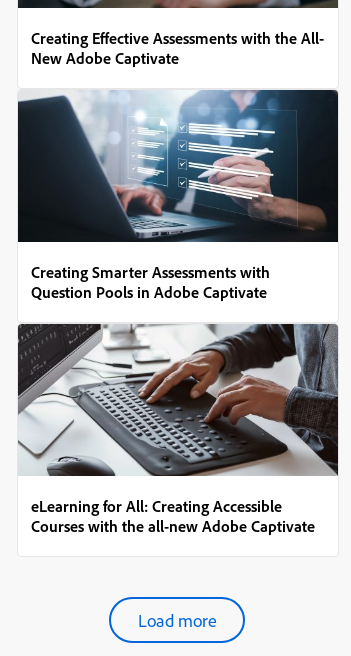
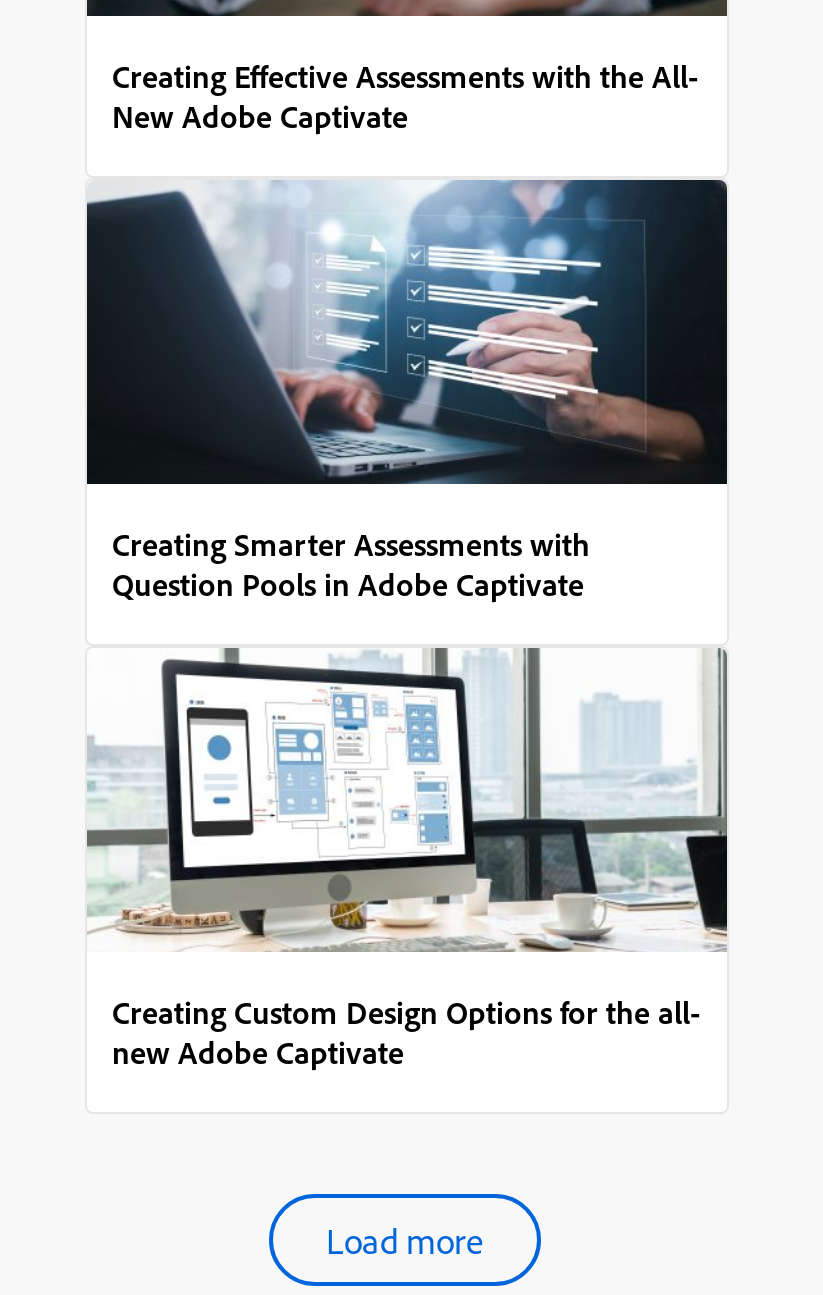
- [image]
- eLearning for All: Creating Accessible
- Courses with the all-new Adobe Captivate
+ [image]
+ Creating Custom Design Options for the all-
+ new Adobe Captivate
